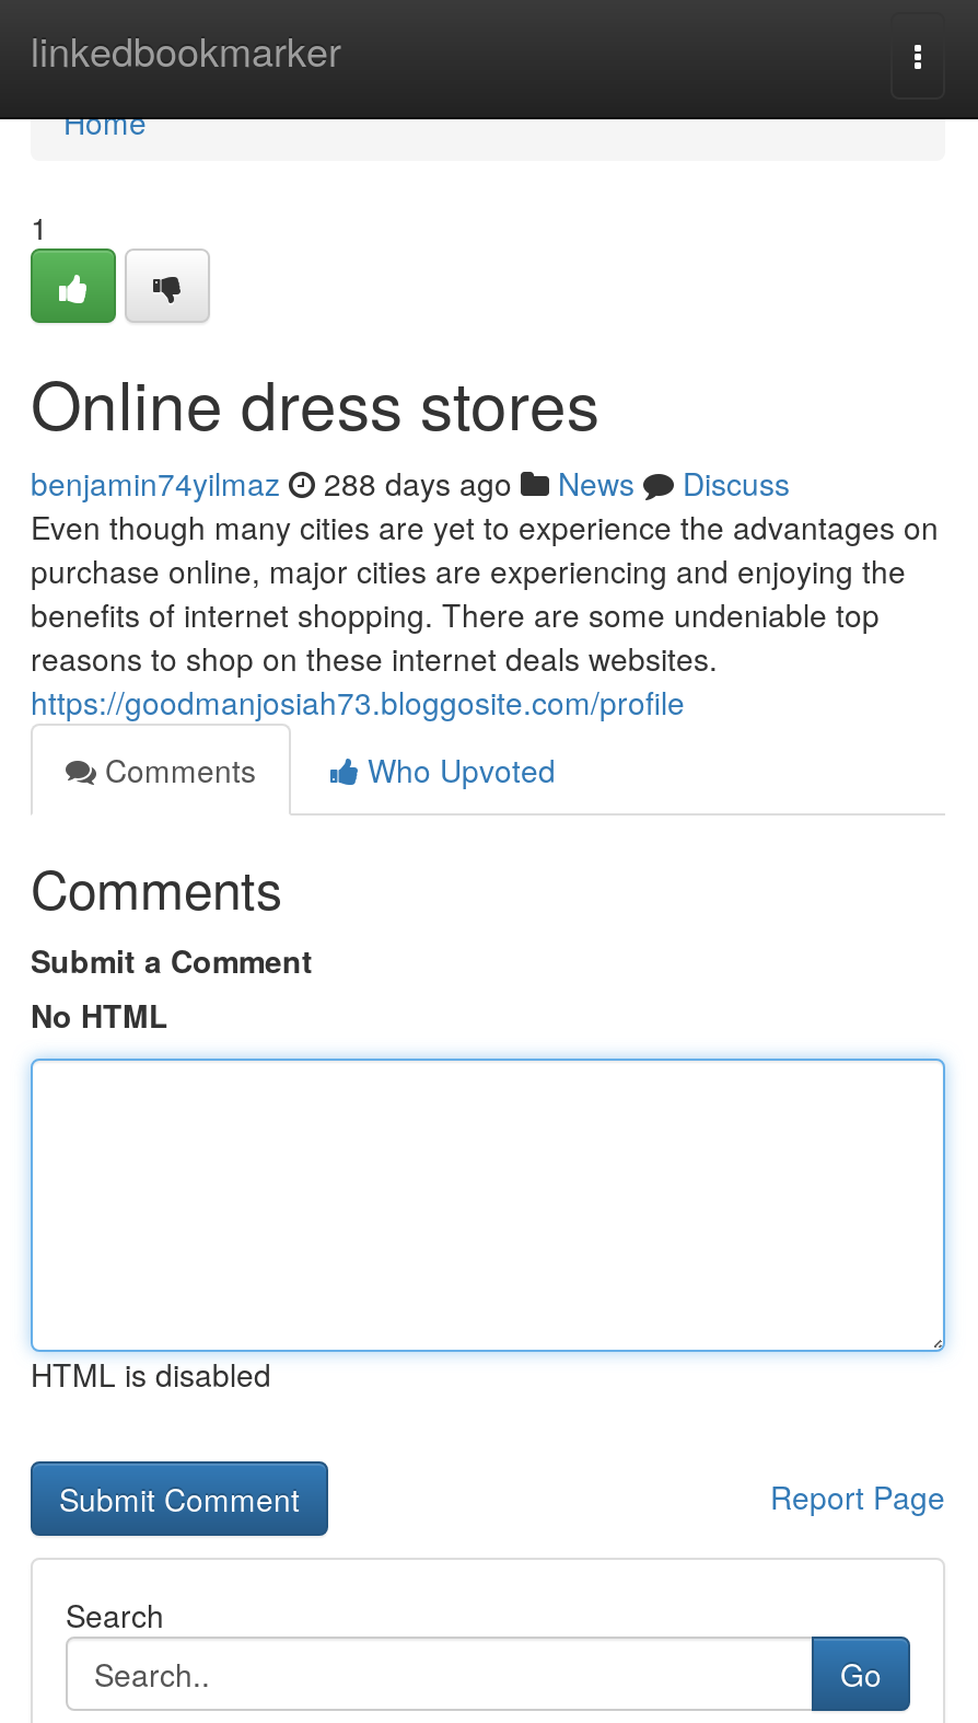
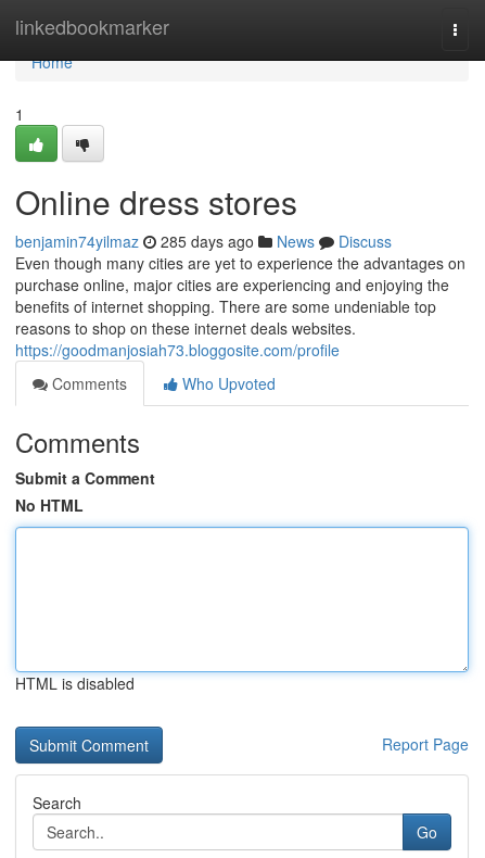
- benjamin74yilmaz 288 days ago News Discuss
+ benjamin74yilmaz 285 days ago News Discuss
